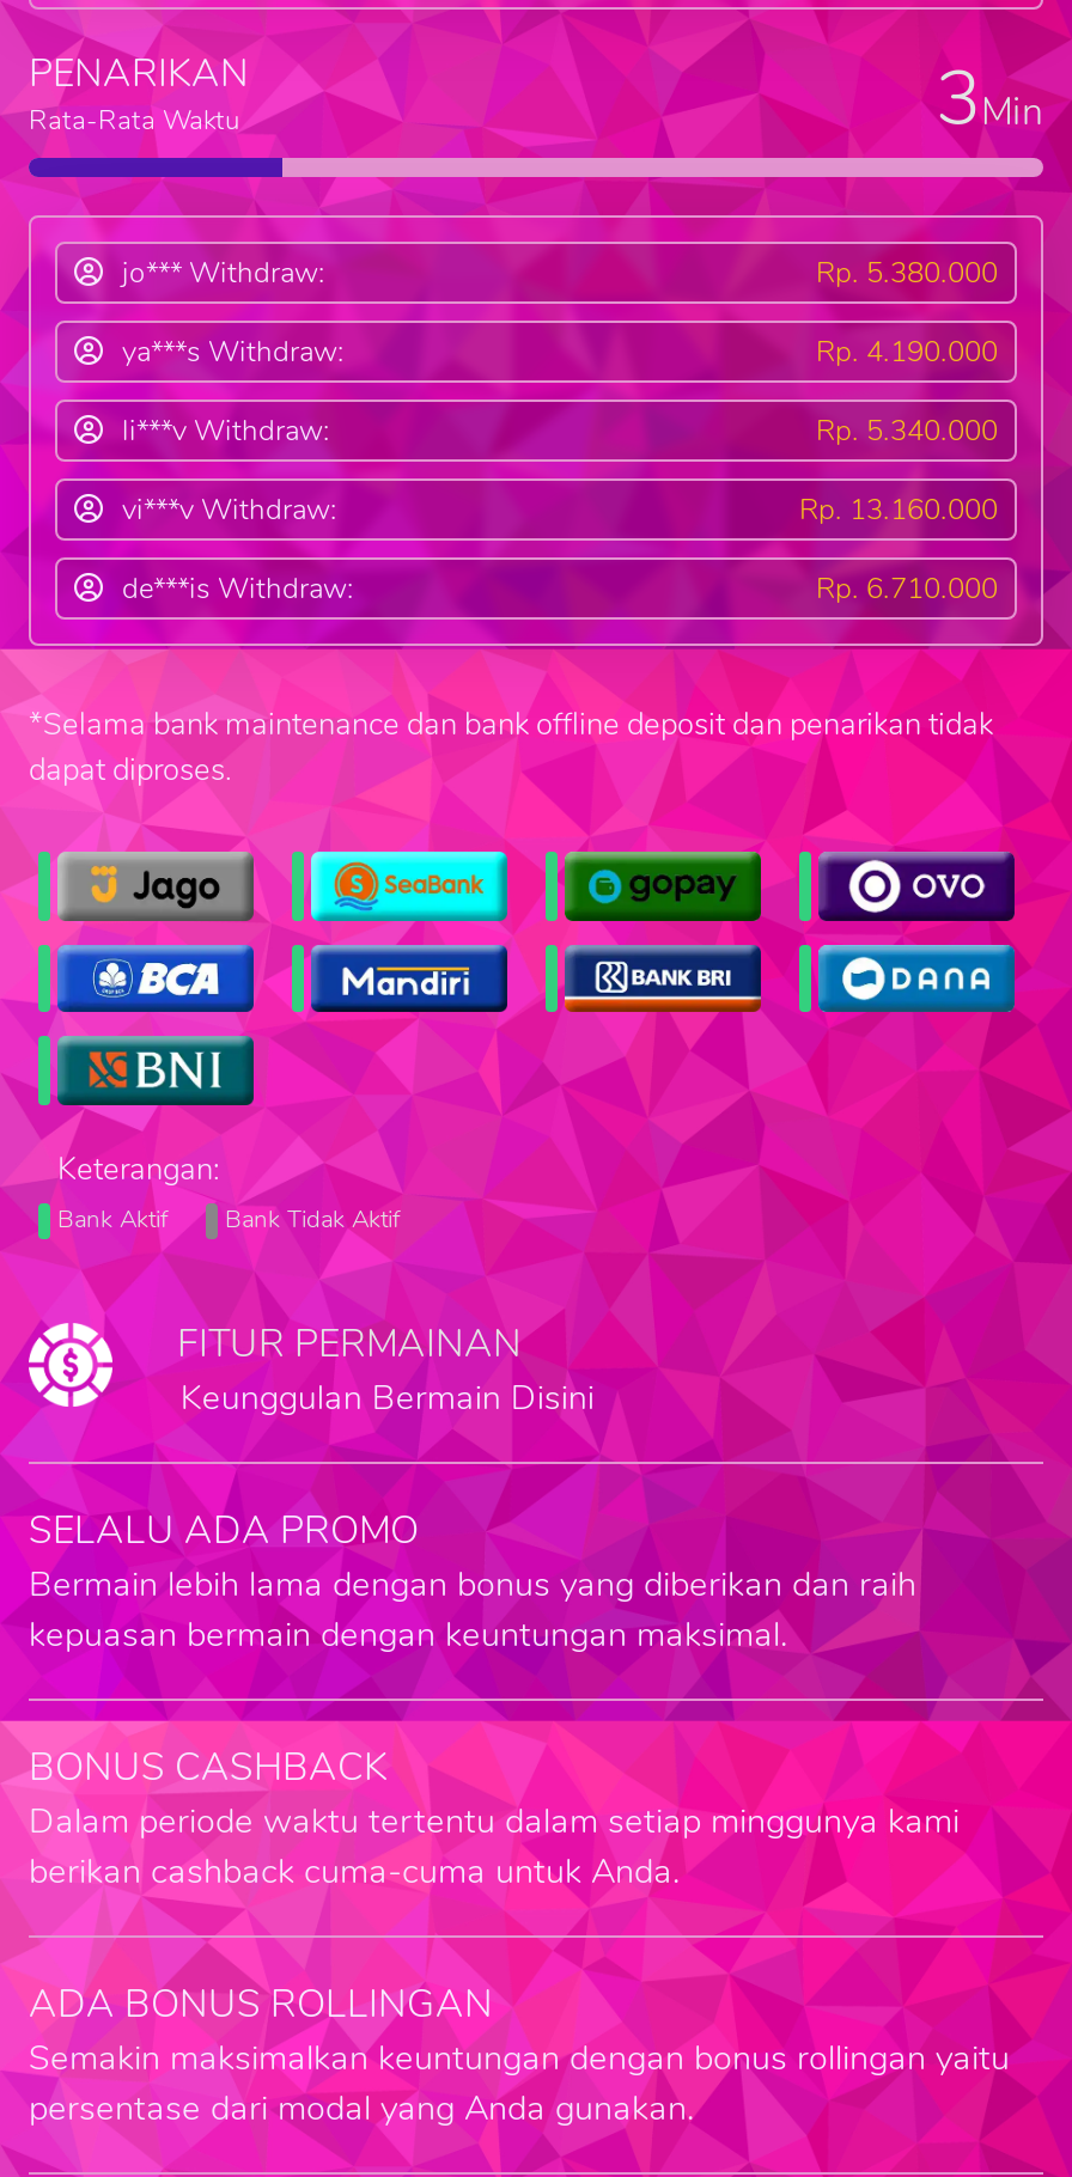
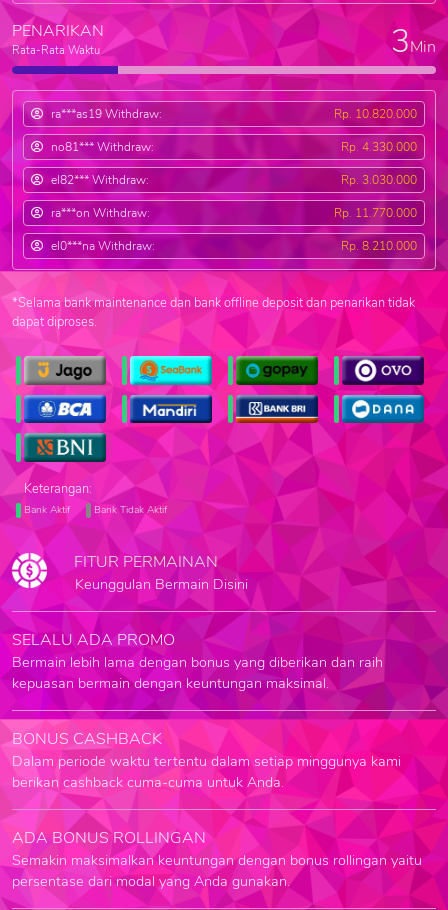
- jo*** Withdraw:
+ ra***as19 Withdraw:

- Rp. 5.380.000
+ Rp. 10.820.000

- ya***s Withdraw:
+ no81*** Withdraw:

- Rp. 4.190.000
+ Rp. 4.330.000

- li***v Withdraw:
+ el82*** Withdraw:

- Rp. 5.340.000
+ Rp. 3.030.000

- vi***v Withdraw:
+ ra***on Withdraw:

- Rp. 13.160.000
+ Rp. 11.770.000

- de***is Withdraw:
+ el0***na Withdraw:

- Rp. 6.710.000
+ Rp. 8.210.000
